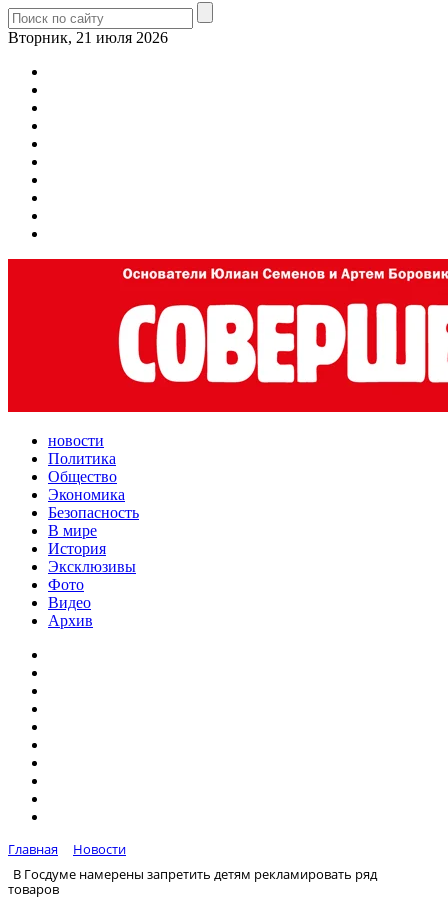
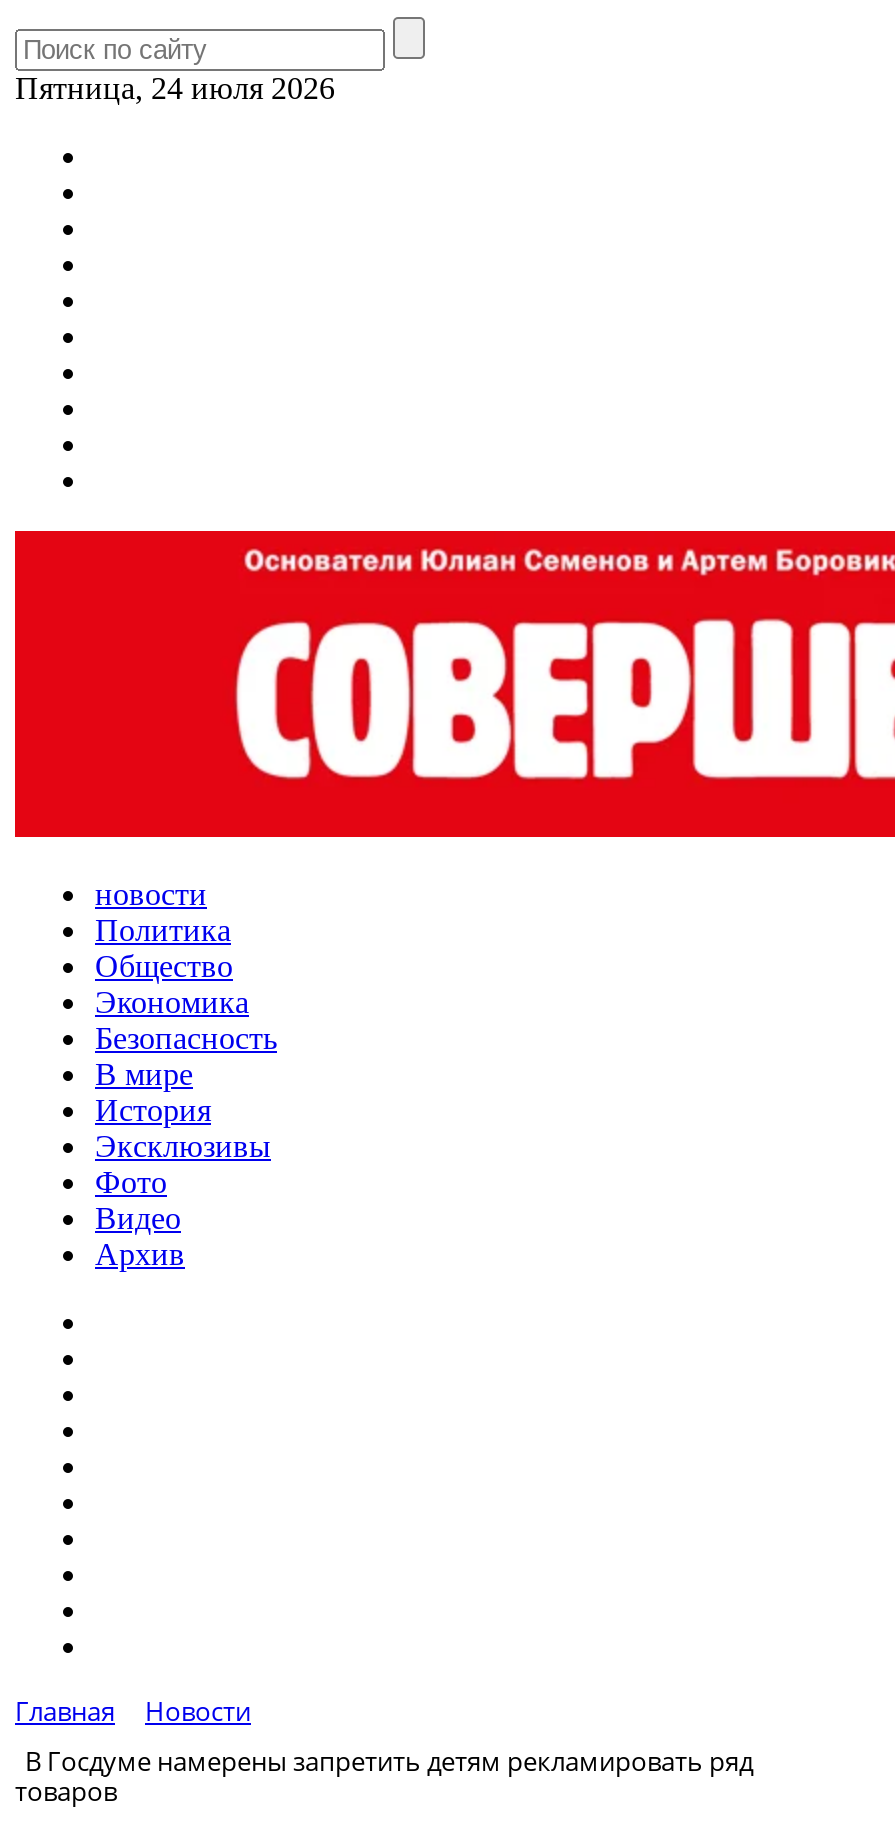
- Вторник, 21 июля 2026
+ Пятница, 24 июля 2026
